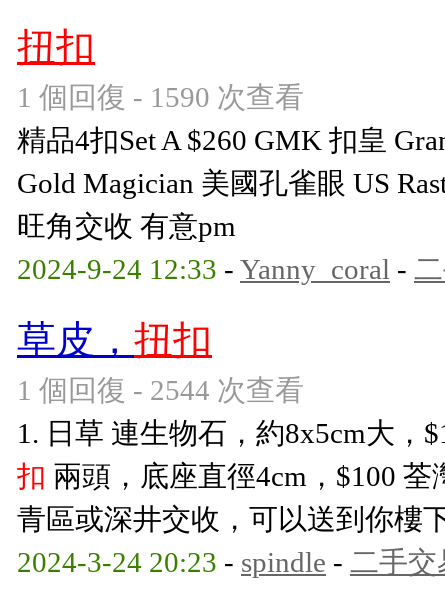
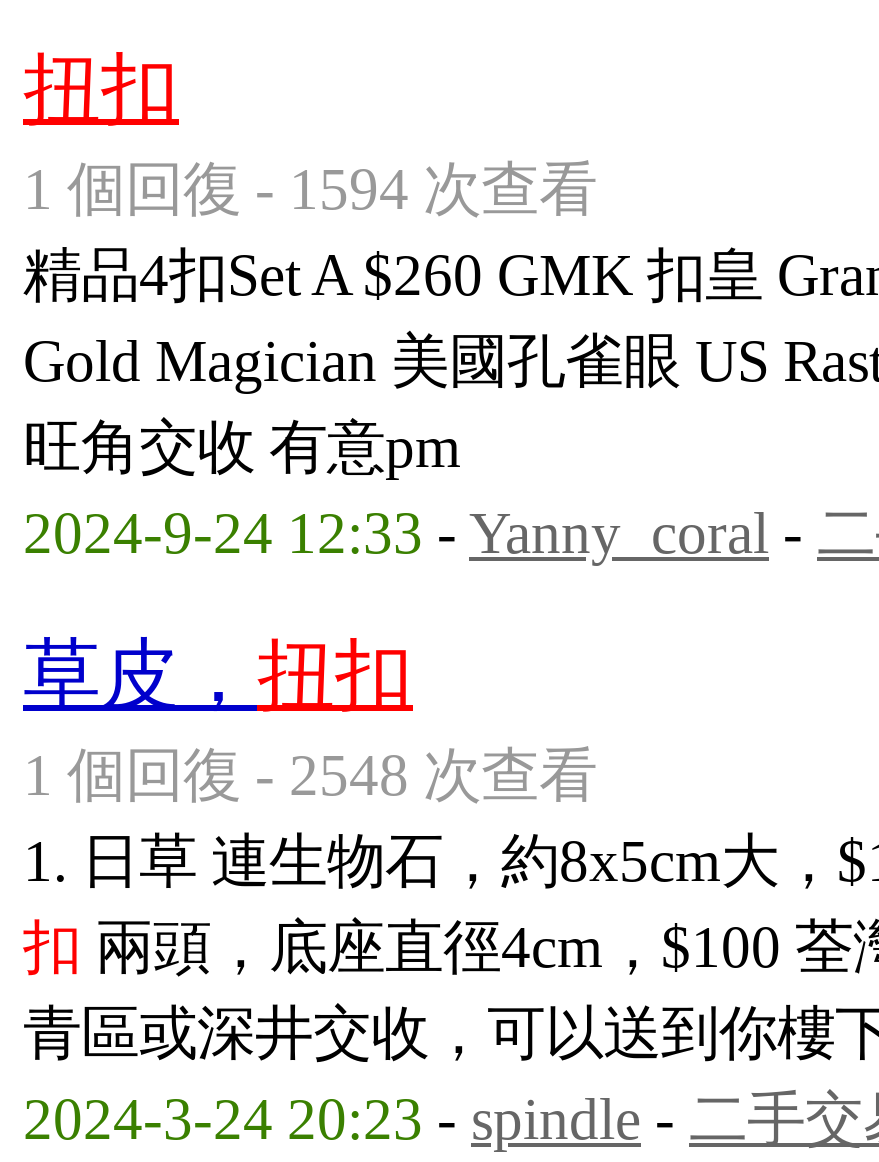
- 1 個回復 - 1590 次查看
+ 1 個回復 - 1594 次查看

- 1 個回復 - 2544 次查看
+ 1 個回復 - 2548 次查看
